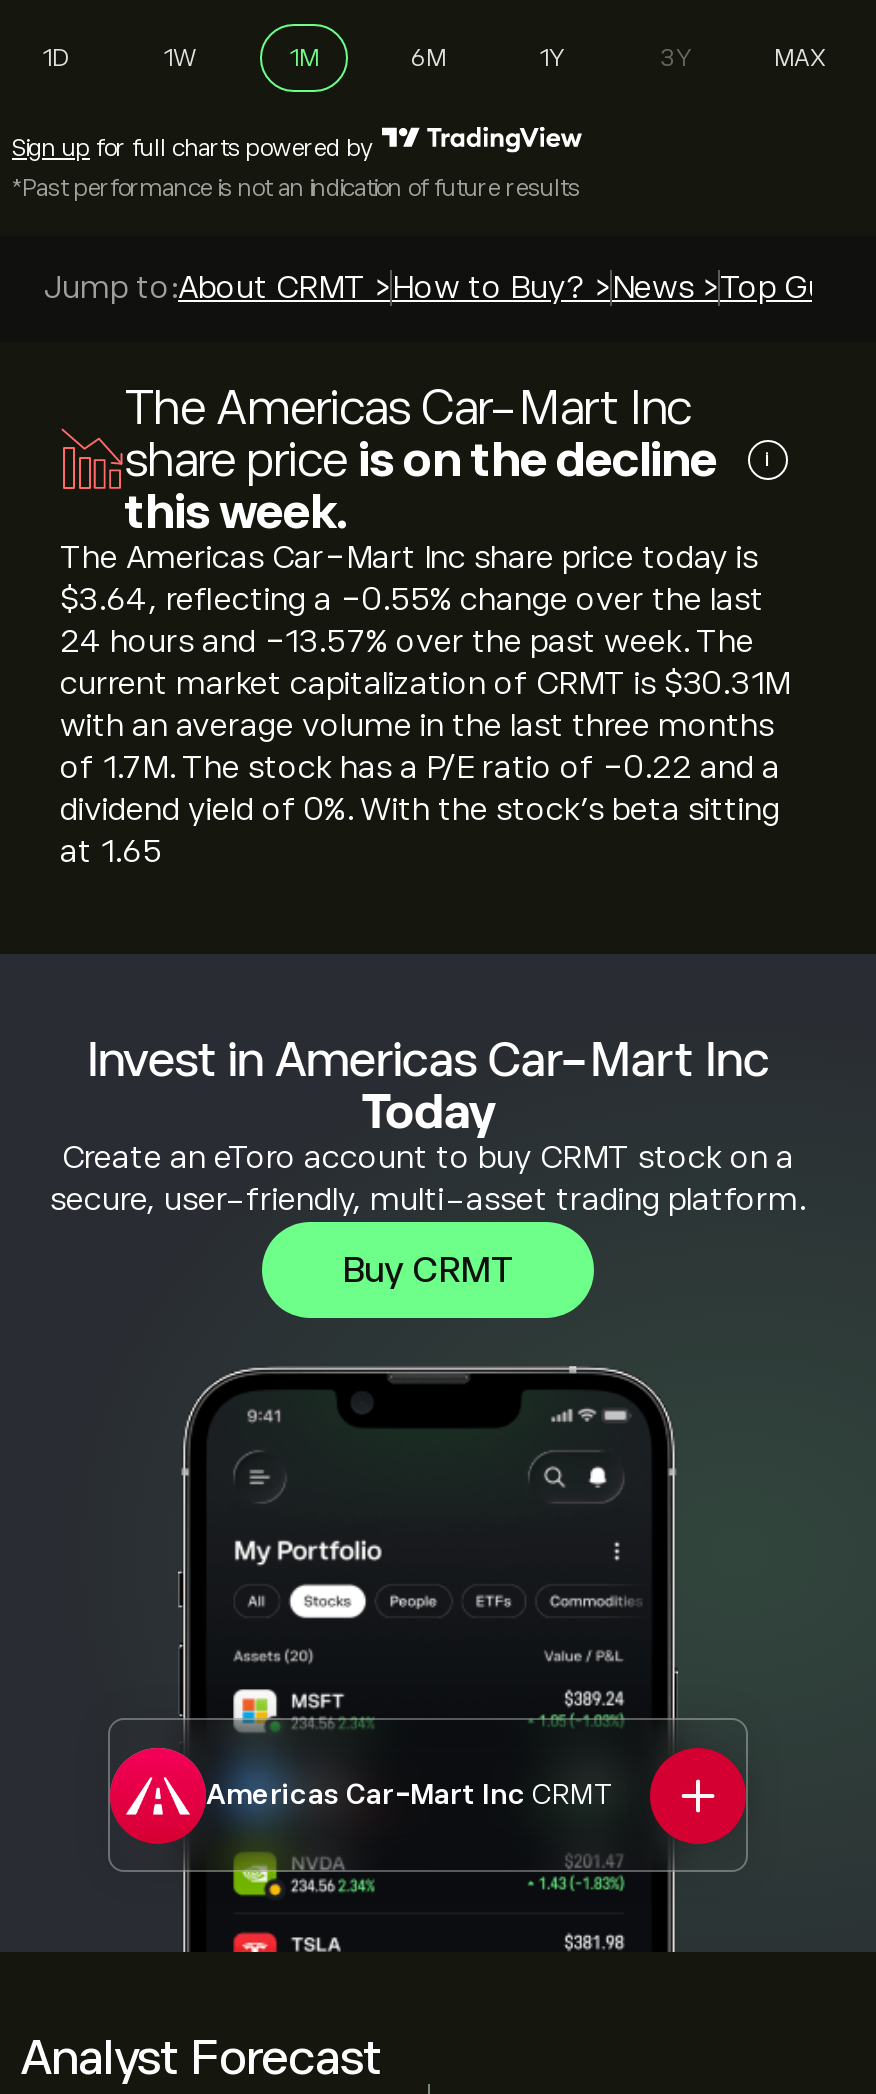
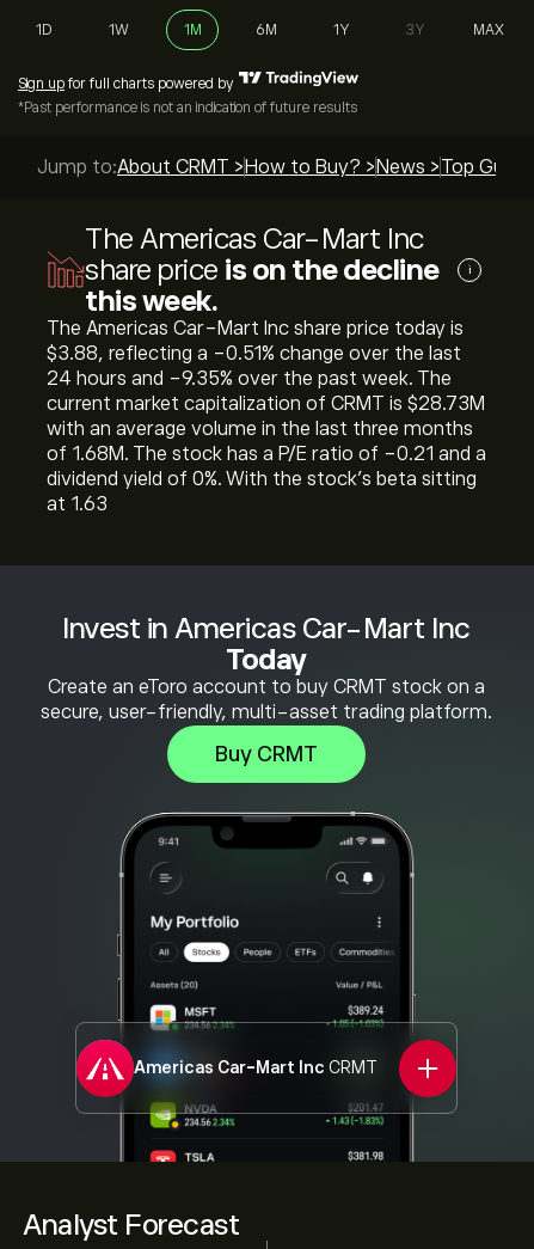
- $3.64, reflecting a -0.55% change over the last
+ $3.88, reflecting a -0.51% change over the last

- 24 hours and -13.57% over the past week. The
+ 24 hours and -9.35% over the past week. The

- current market capitalization of CRMT is $30.31M
+ current market capitalization of CRMT is $28.73M

- of 1.7M. The stock has a P/E ratio of -0.22 and a
+ of 1.68M. The stock has a P/E ratio of -0.21 and a

- at 1.65
+ at 1.63
